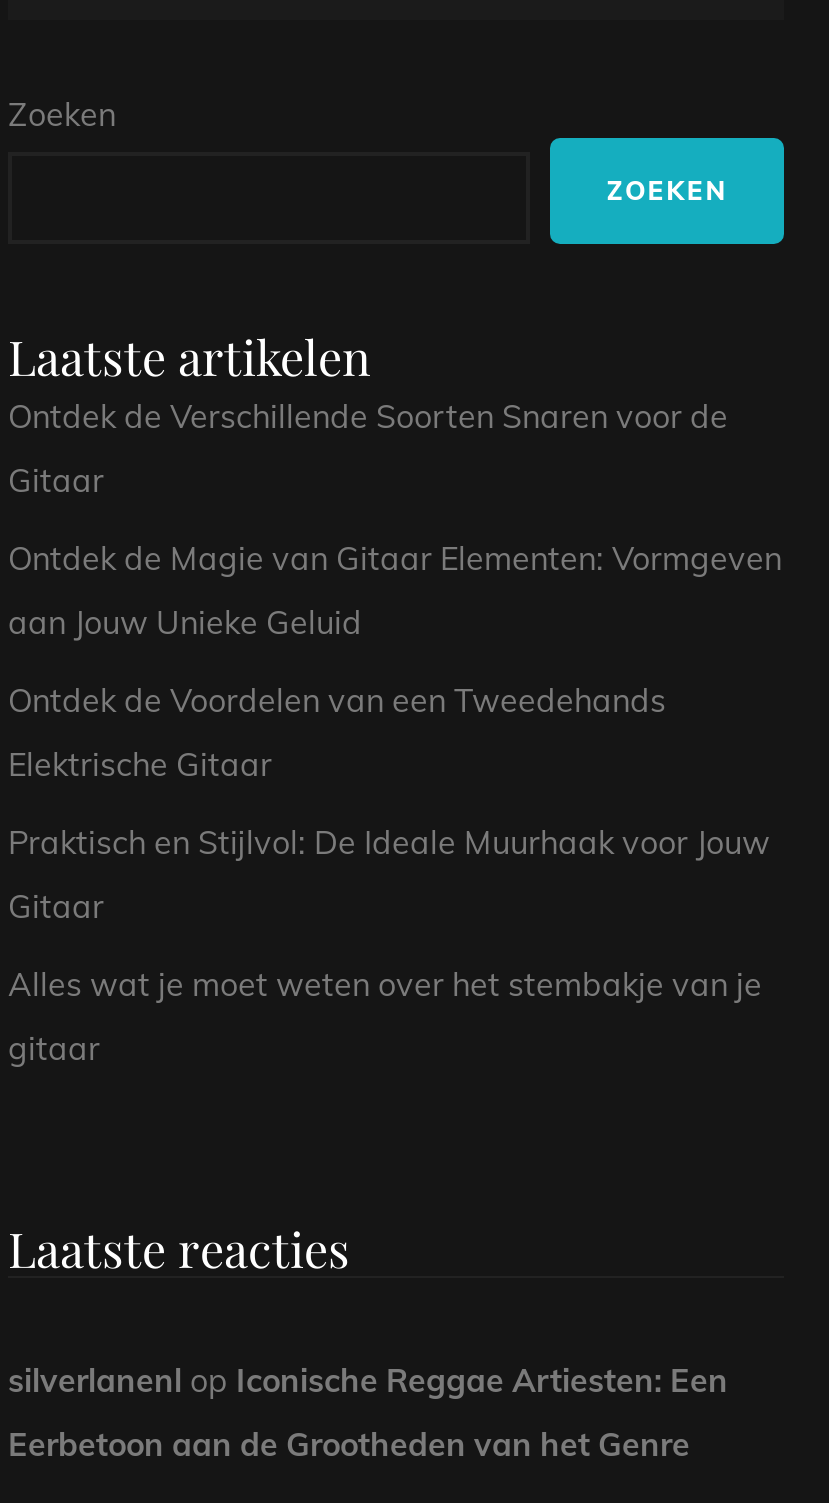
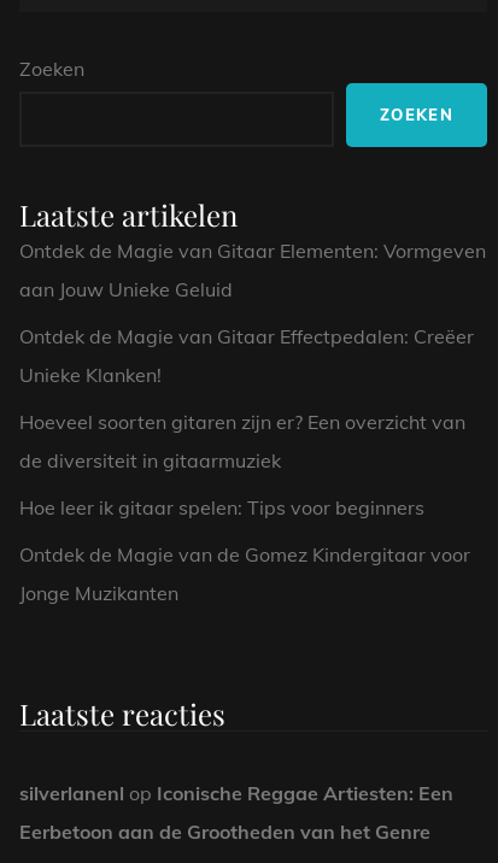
- Ontdek de Verschillende Soorten Snaren voor de
- Gitaar

moved up: Ontdek de Magie van Gitaar Elementen: Vormgeven | aan Jouw Unieke Geluid

- Ontdek de Voordelen van een Tweedehands
- Elektrische Gitaar
- Praktisch en Stijlvol: De Ideale Muurhaak voor Jouw
- Gitaar
- Alles wat je moet weten over het stembakje van je
- gitaar
+ Ontdek de Magie van Gitaar Effectpedalen: Creëer
+ Unieke Klanken!
+ Hoeveel soorten gitaren zijn er? Een overzicht van
+ de diversiteit in gitaarmuziek
+ Hoe leer ik gitaar spelen: Tips voor beginners
+ Ontdek de Magie van de Gomez Kindergitaar voor
+ Jonge Muzikanten
